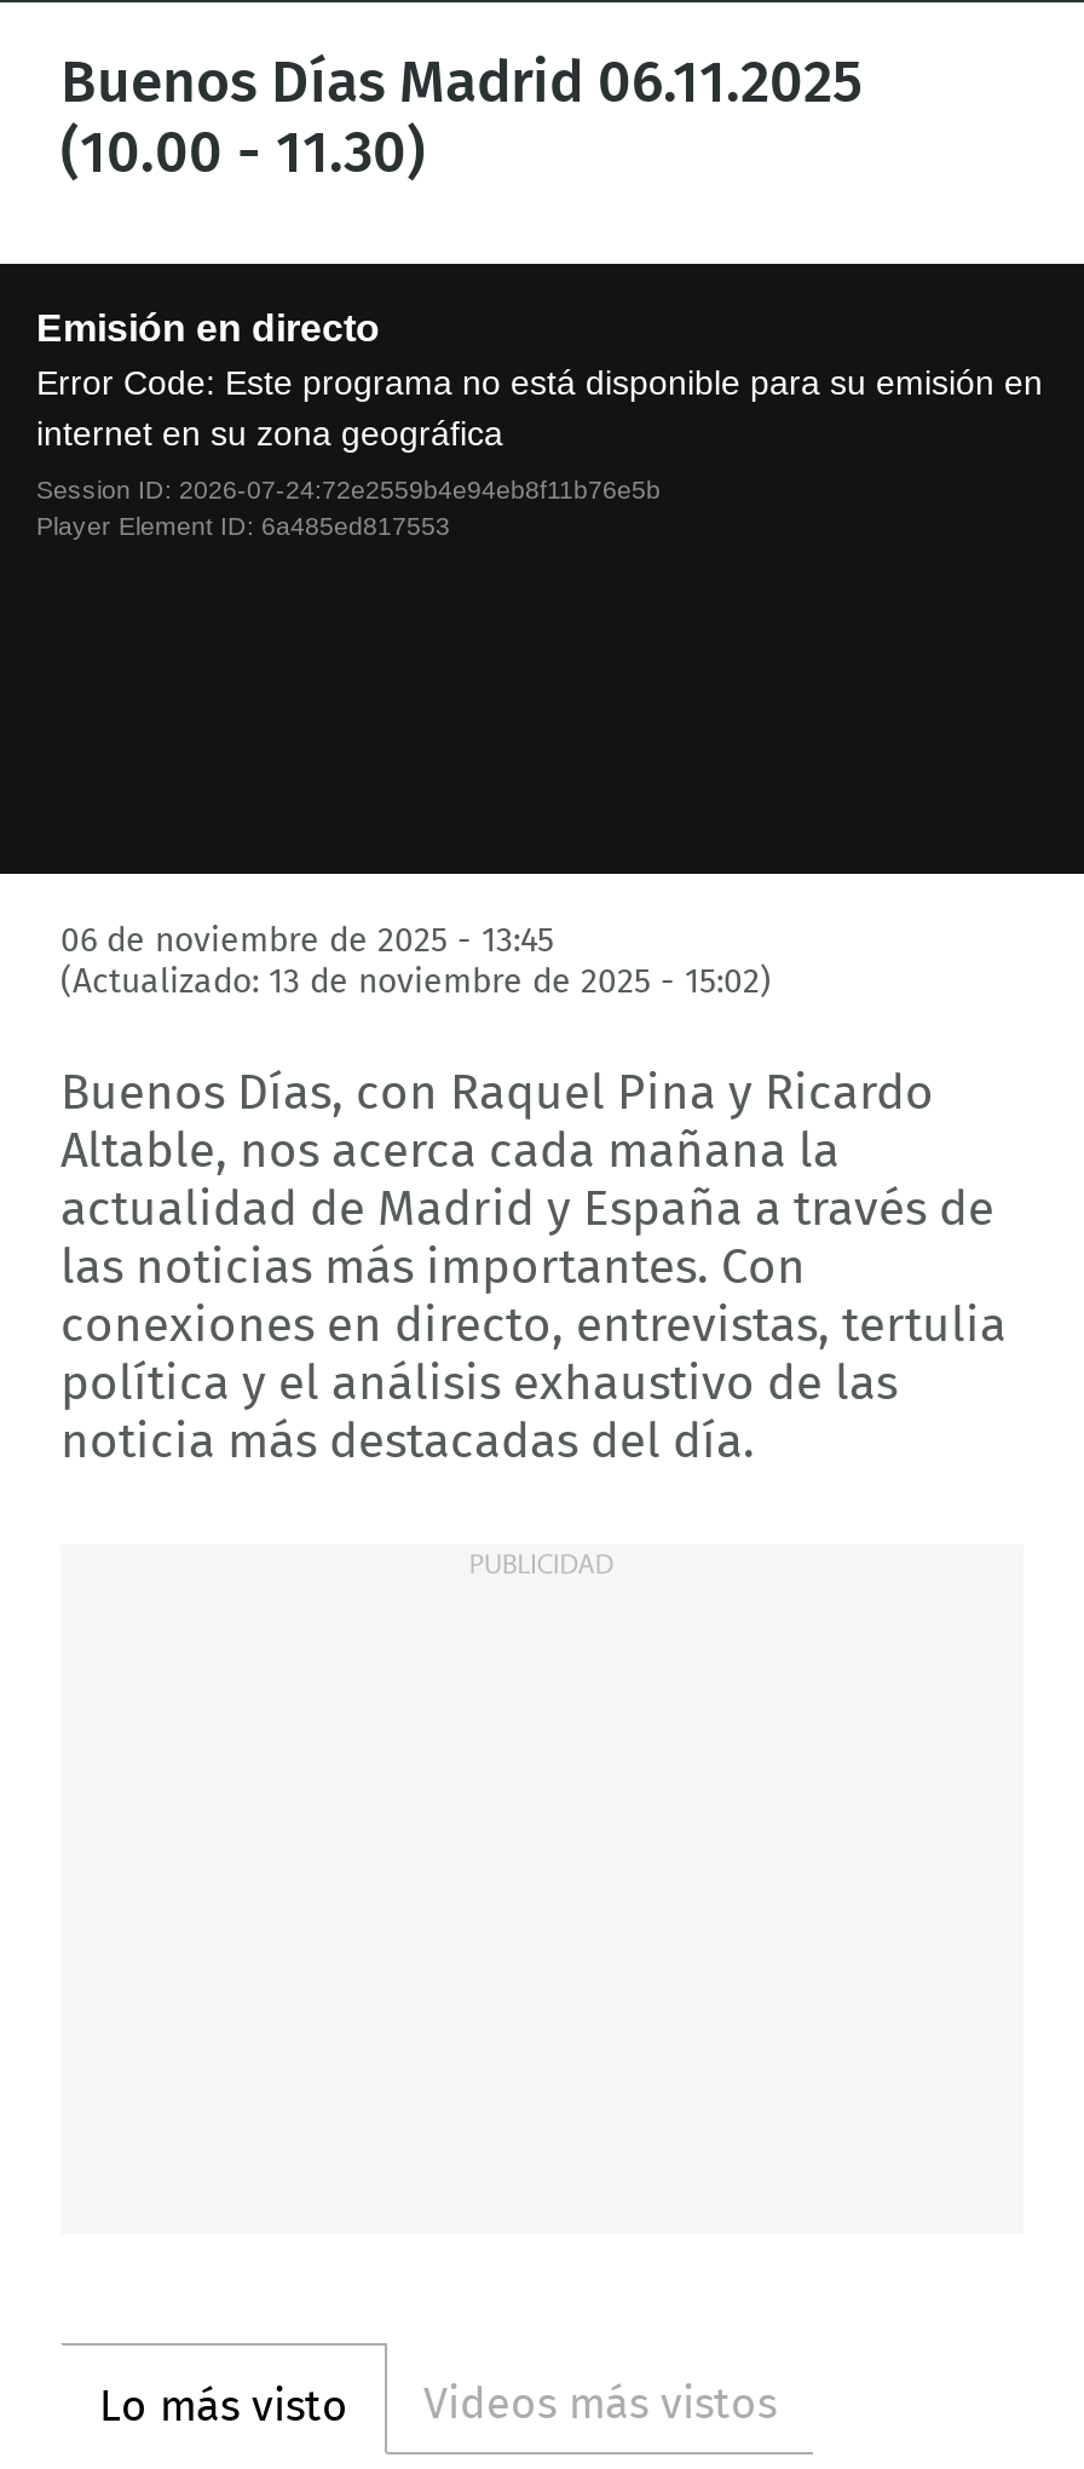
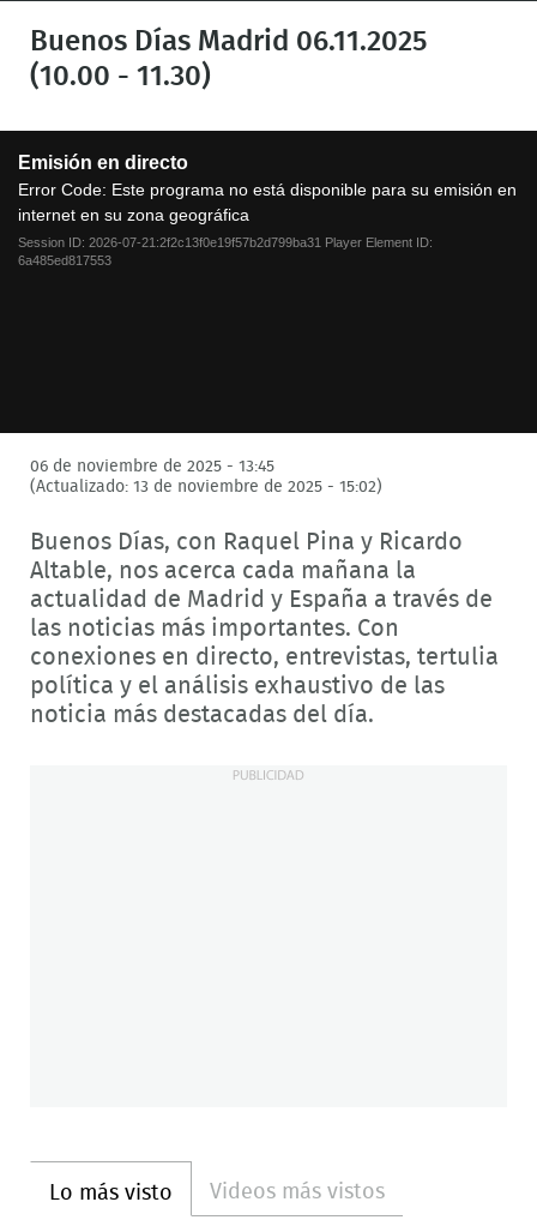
- Session ID: 2026-07-24:72e2559b4e94eb8f11b76e5b
- Player Element ID: 6a485ed817553
+ Session ID: 2026-07-21:2f2c13f0e19f57b2d799ba31 Player Element ID:
+ 6a485ed817553
